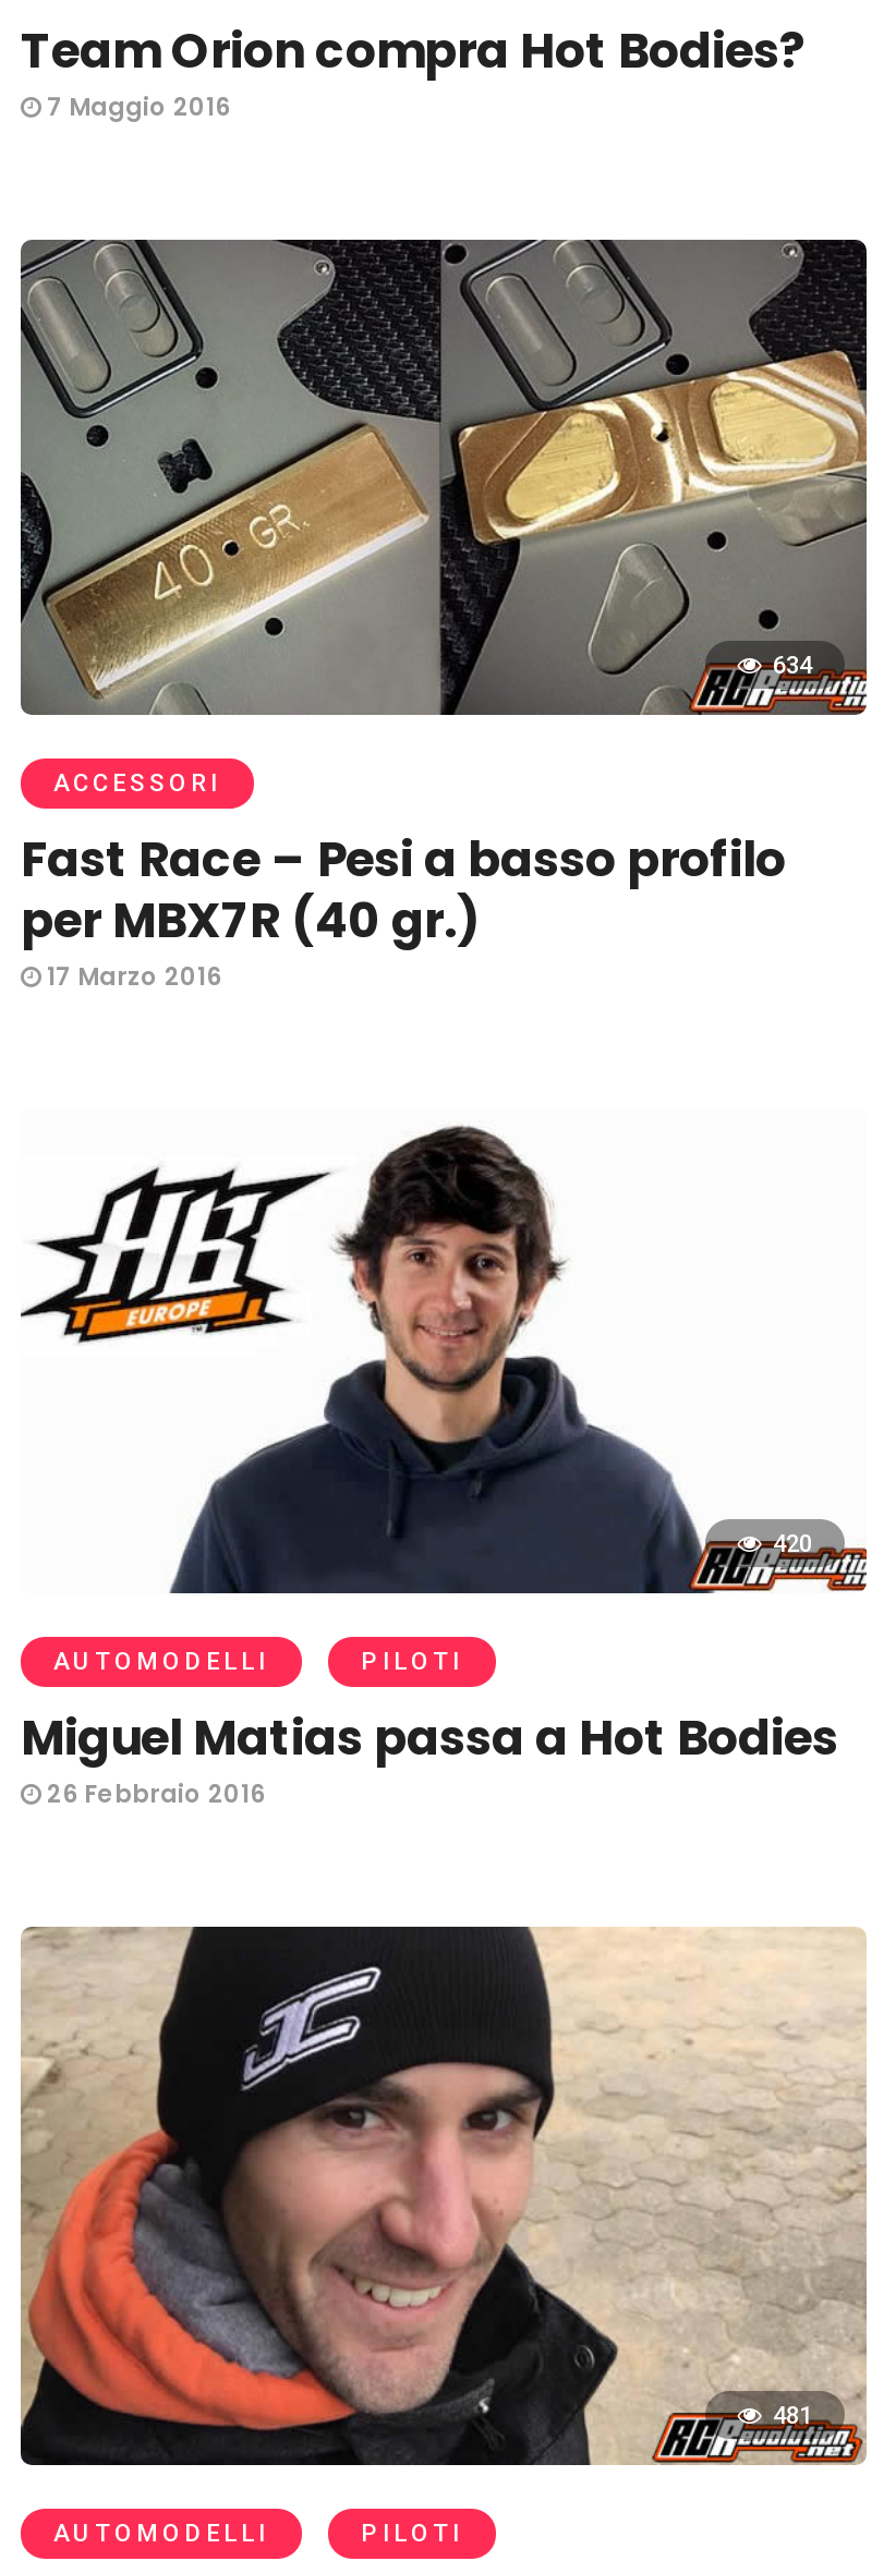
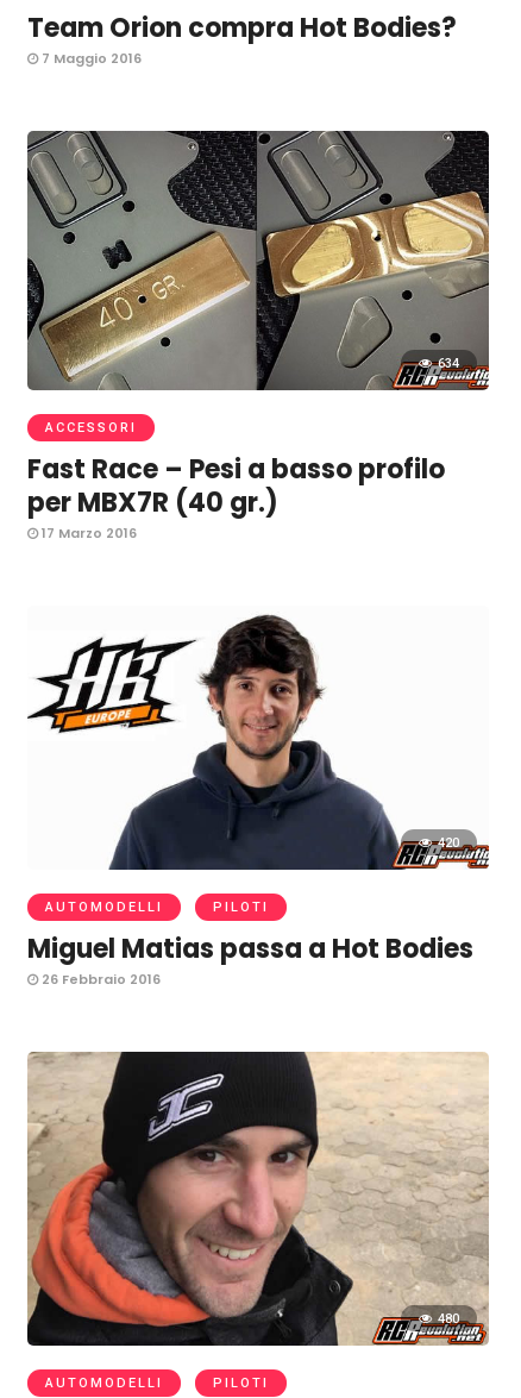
- 481
+ 480
